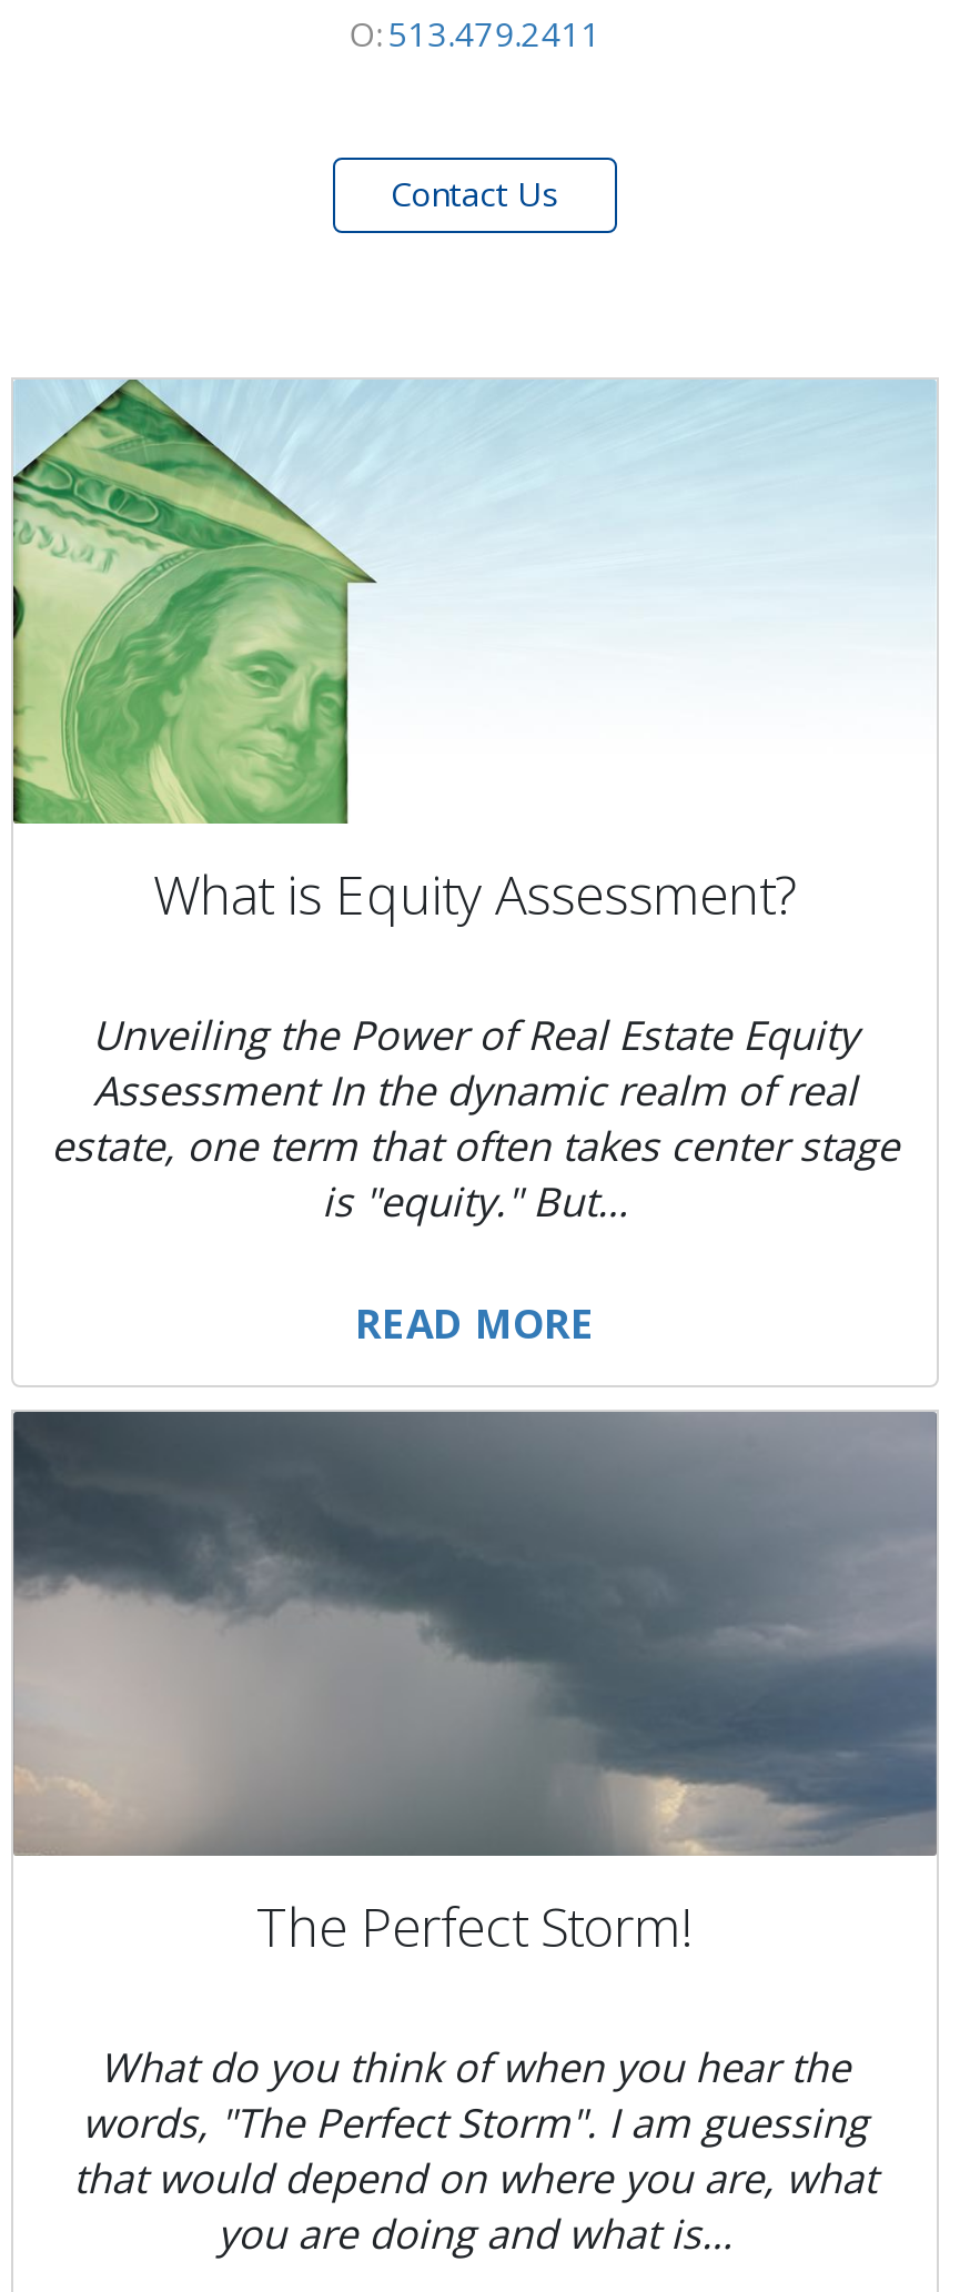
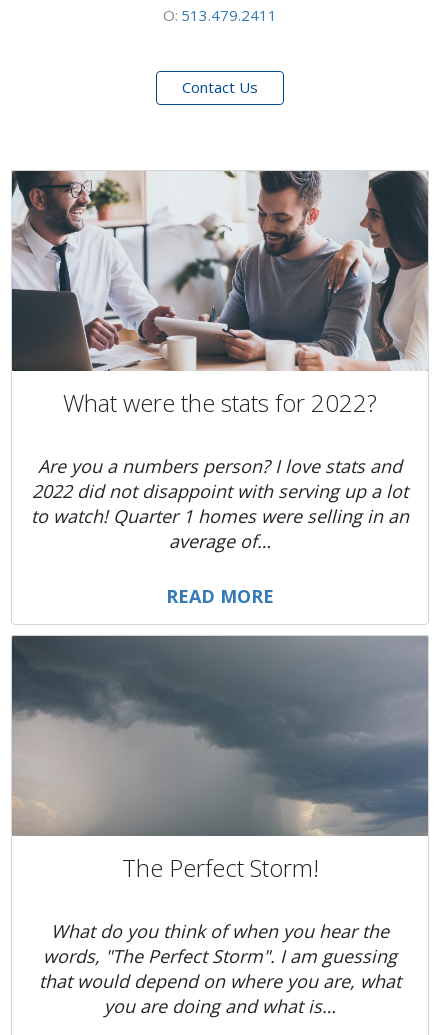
- [image]
- What is Equity Assessment?
+ [image]
+ What were the stats for 2022?

- Unveiling the Power of Real Estate Equity
- Assessment In the dynamic realm of real
- estate, one term that often takes center stage
- is "equity." But…
+ Are you a numbers person? I love stats and
+ 2022 did not disappoint with serving up a lot
+ to watch! Quarter 1 homes were selling in an
+ average of…
